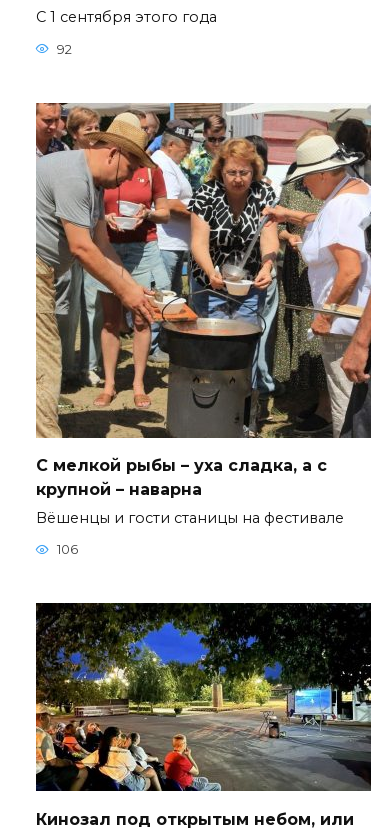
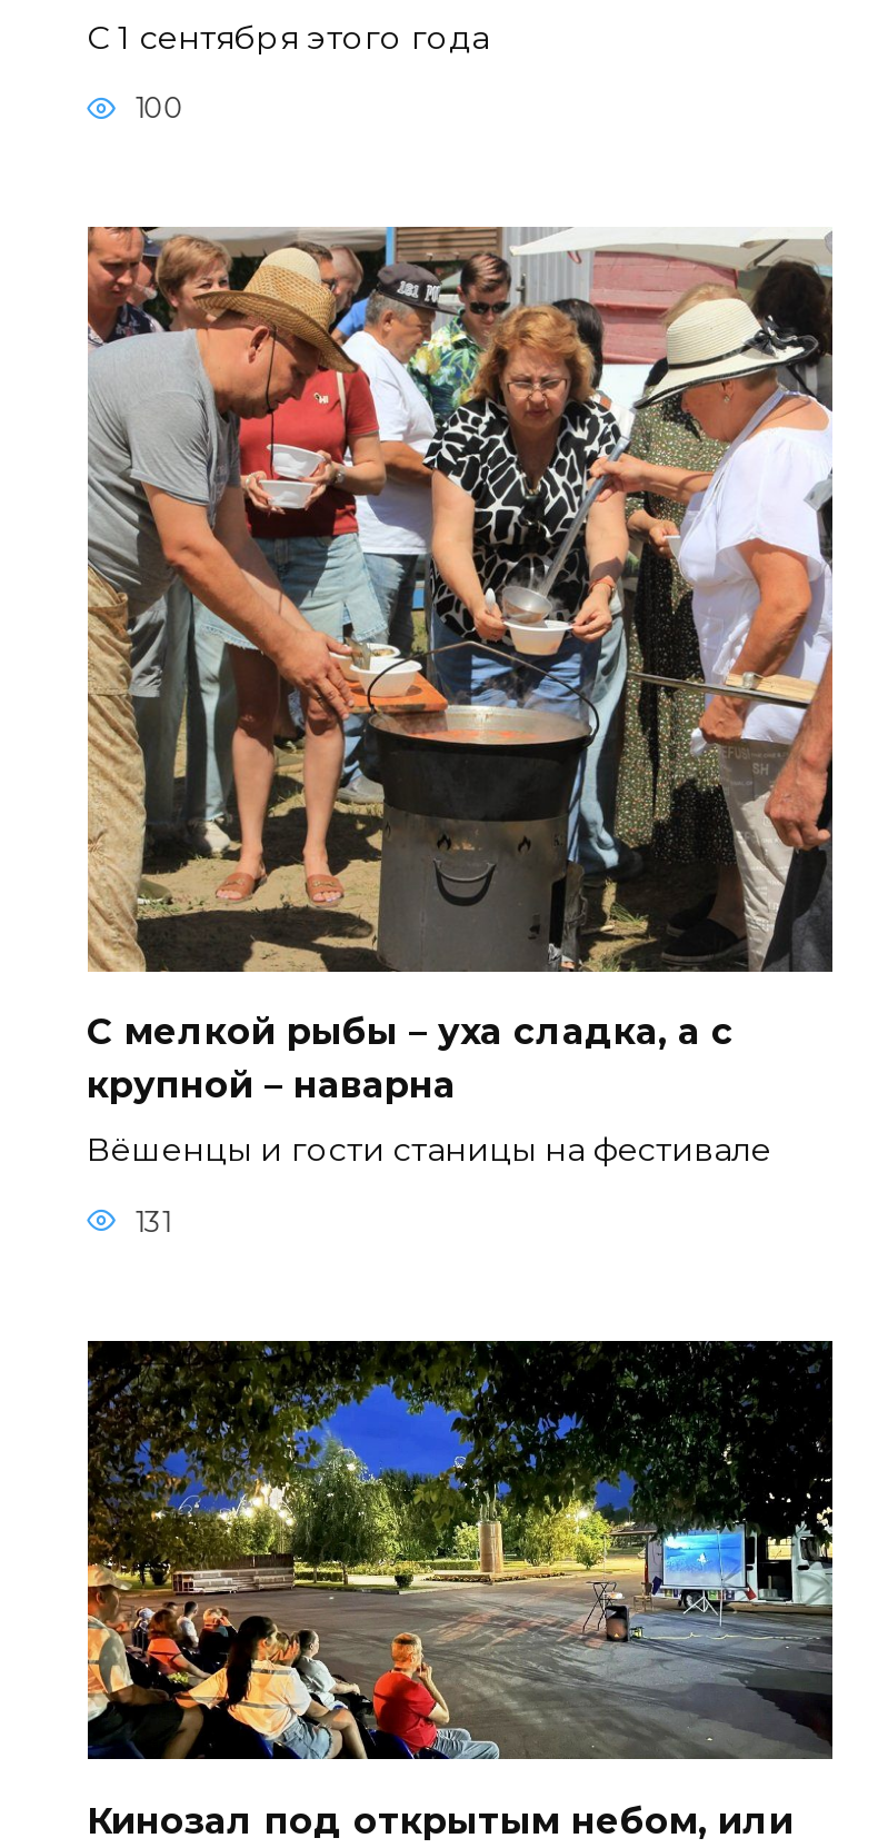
- 92
+ 100

- 106
+ 131
